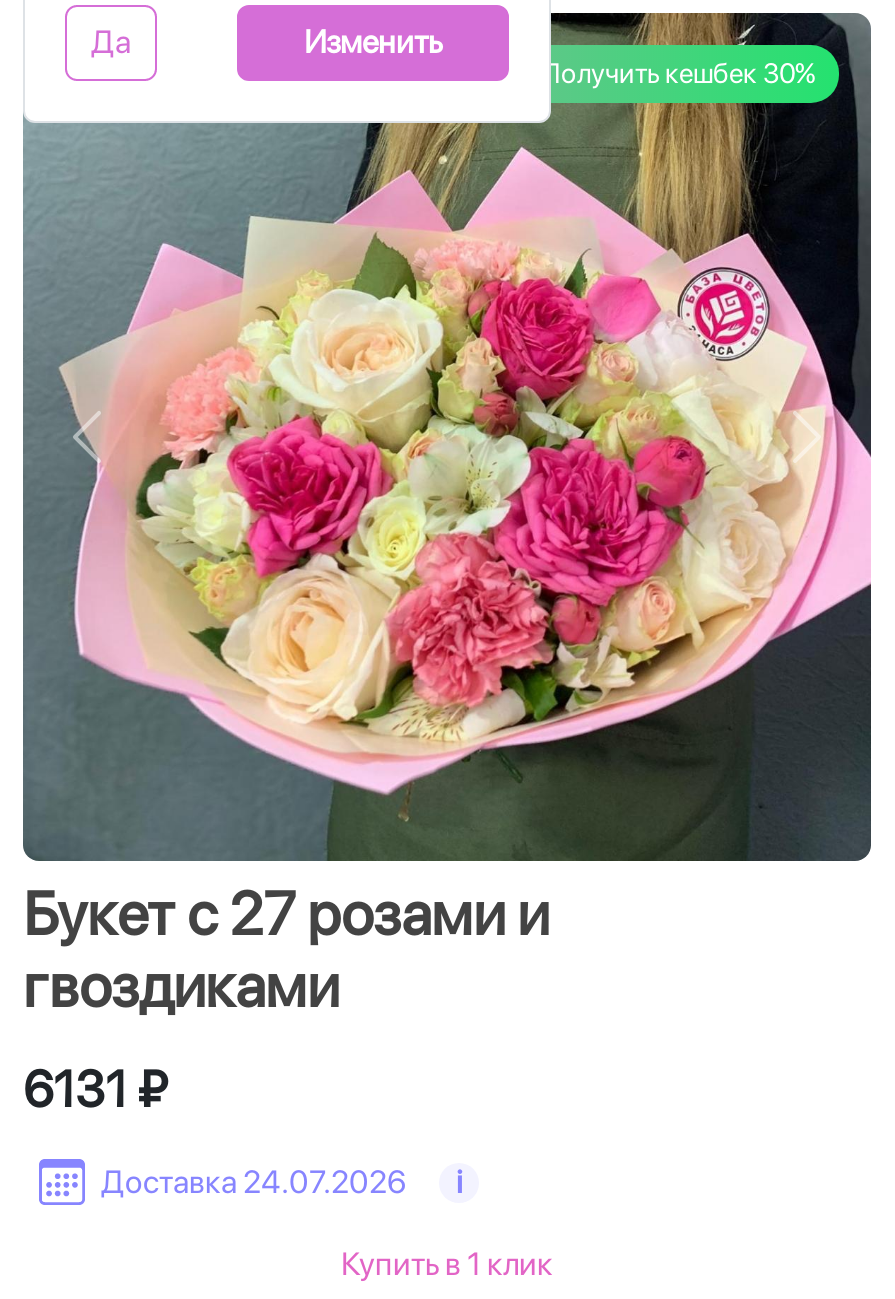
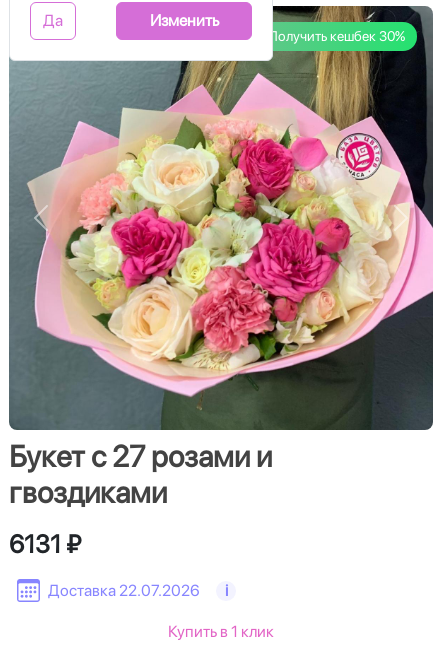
- Доставка 24.07.2026
+ Доставка 22.07.2026
